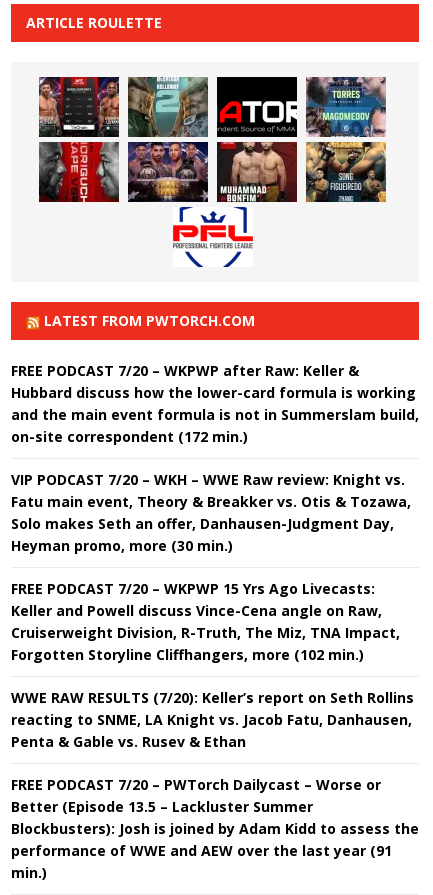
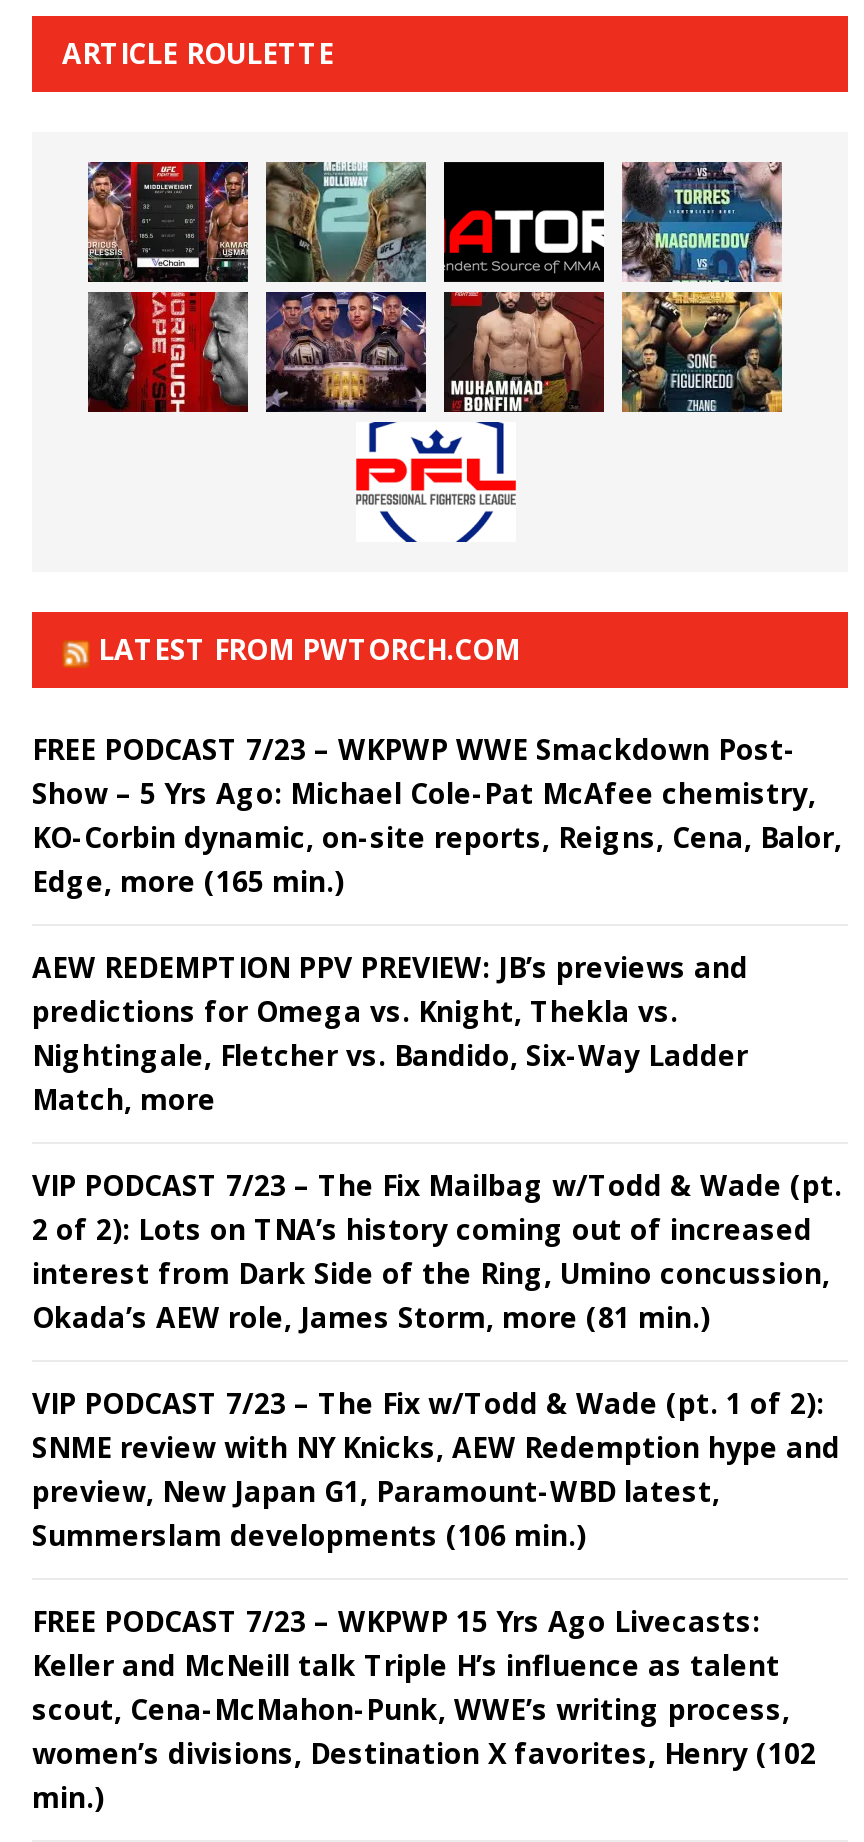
- FREE PODCAST 7/20 – WKPWP after Raw: Keller &
- Hubbard discuss how the lower-card formula is working
- and the main event formula is not in Summerslam build,
- on-site correspondent (172 min.)
+ FREE PODCAST 7/23 – WKPWP WWE Smackdown Post-
+ Show – 5 Yrs Ago: Michael Cole-Pat McAfee chemistry,
+ KO-Corbin dynamic, on-site reports, Reigns, Cena, Balor,
+ Edge, more (165 min.)

- VIP PODCAST 7/20 – WKH – WWE Raw review: Knight vs.
- Fatu main event, Theory & Breakker vs. Otis & Tozawa,
- Solo makes Seth an offer, Danhausen-Judgment Day,
- Heyman promo, more (30 min.)
+ AEW REDEMPTION PPV PREVIEW: JB’s previews and
+ predictions for Omega vs. Knight, Thekla vs.
+ Nightingale, Fletcher vs. Bandido, Six-Way Ladder
+ Match, more

- FREE PODCAST 7/20 – WKPWP 15 Yrs Ago Livecasts:
- Keller and Powell discuss Vince-Cena angle on Raw,
- Cruiserweight Division, R-Truth, The Miz, TNA Impact,
- Forgotten Storyline Cliffhangers, more (102 min.)
+ VIP PODCAST 7/23 – The Fix Mailbag w/Todd & Wade (pt.
+ 2 of 2): Lots on TNA’s history coming out of increased
+ interest from Dark Side of the Ring, Umino concussion,
+ Okada’s AEW role, James Storm, more (81 min.)

- WWE RAW RESULTS (7/20): Keller’s report on Seth Rollins
- reacting to SNME, LA Knight vs. Jacob Fatu, Danhausen,
- Penta & Gable vs. Rusev & Ethan
+ VIP PODCAST 7/23 – The Fix w/Todd & Wade (pt. 1 of 2):
+ SNME review with NY Knicks, AEW Redemption hype and
+ preview, New Japan G1, Paramount-WBD latest,
+ Summerslam developments (106 min.)

- FREE PODCAST 7/20 – PWTorch Dailycast – Worse or
- Better (Episode 13.5 – Lackluster Summer
- Blockbusters): Josh is joined by Adam Kidd to assess the
- performance of WWE and AEW over the last year (91
+ FREE PODCAST 7/23 – WKPWP 15 Yrs Ago Livecasts:
+ Keller and McNeill talk Triple H’s influence as talent
+ scout, Cena-McMahon-Punk, WWE’s writing process,
+ women’s divisions, Destination X favorites, Henry (102
